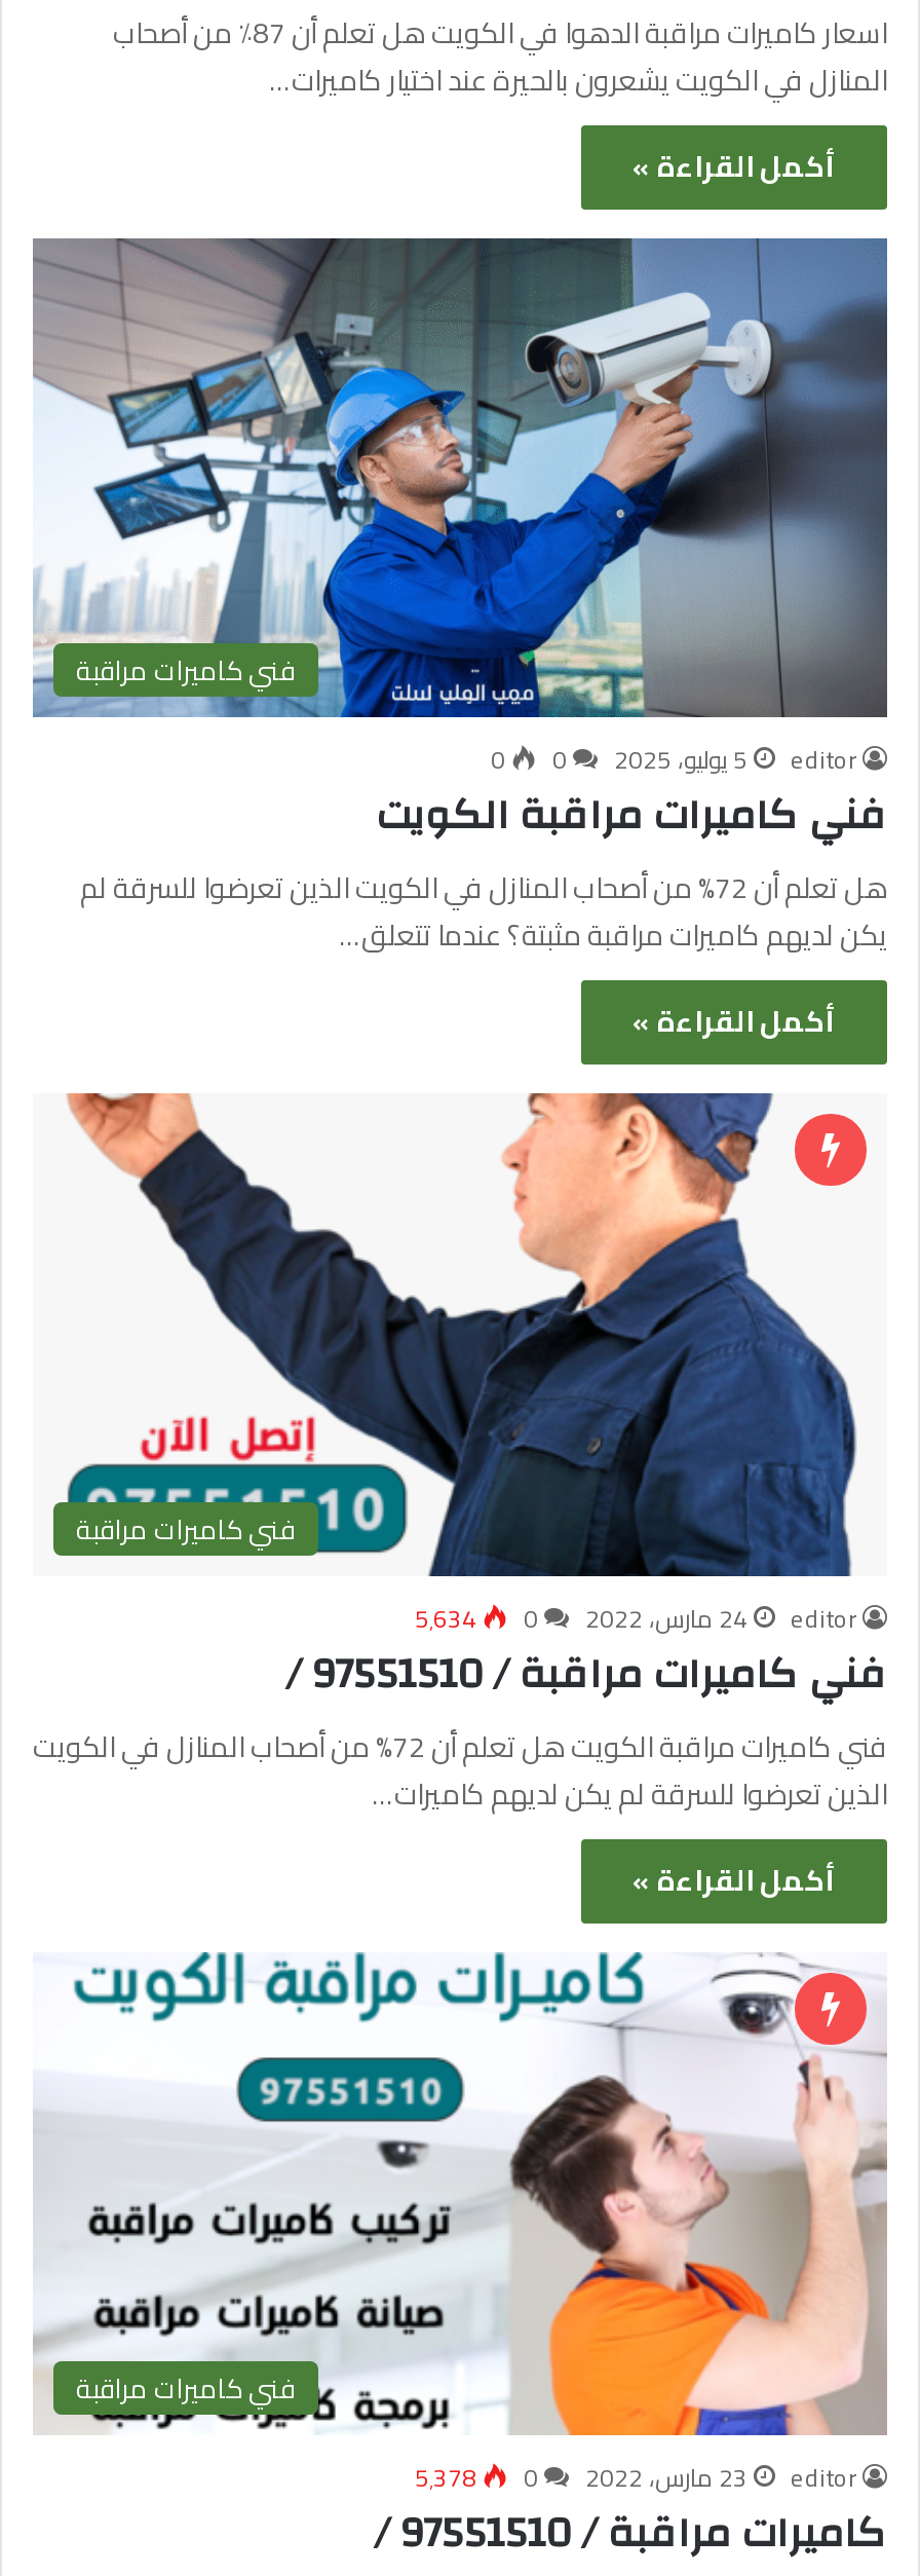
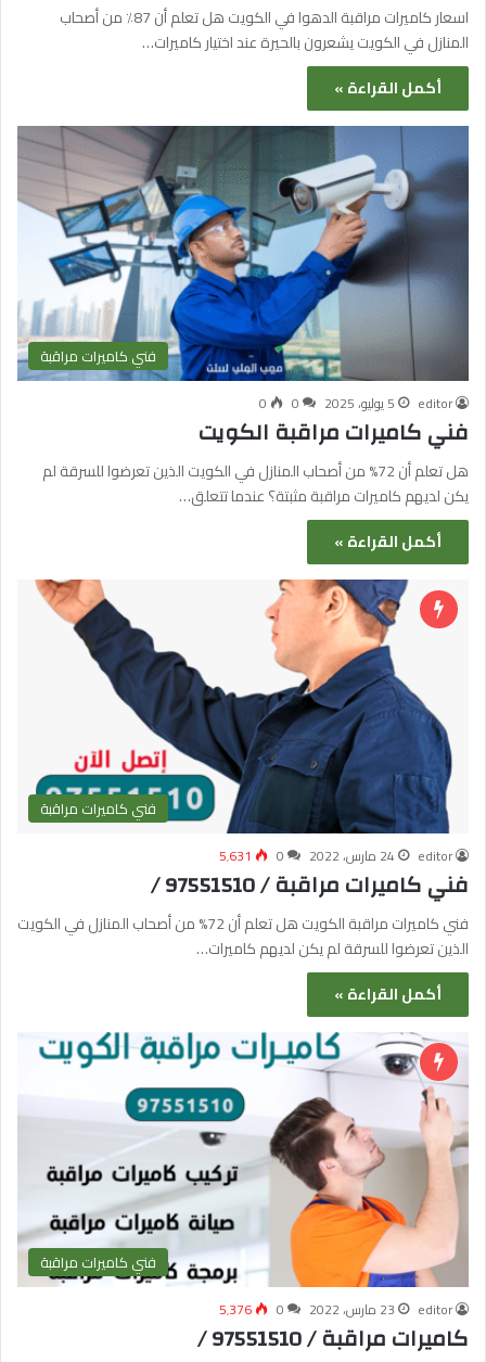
- 5٬634 0
+ 5٬631 0

- 5٬378 0
+ 5٬376 0
